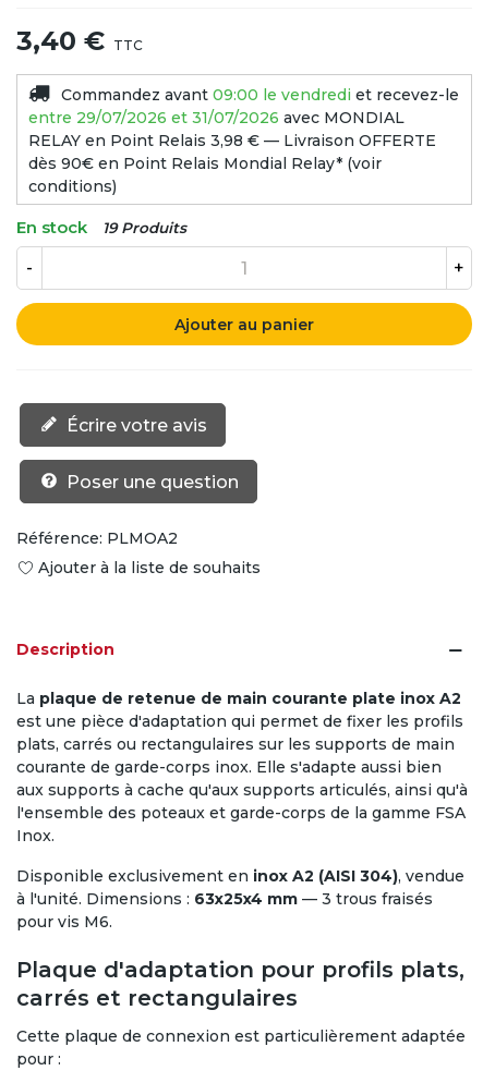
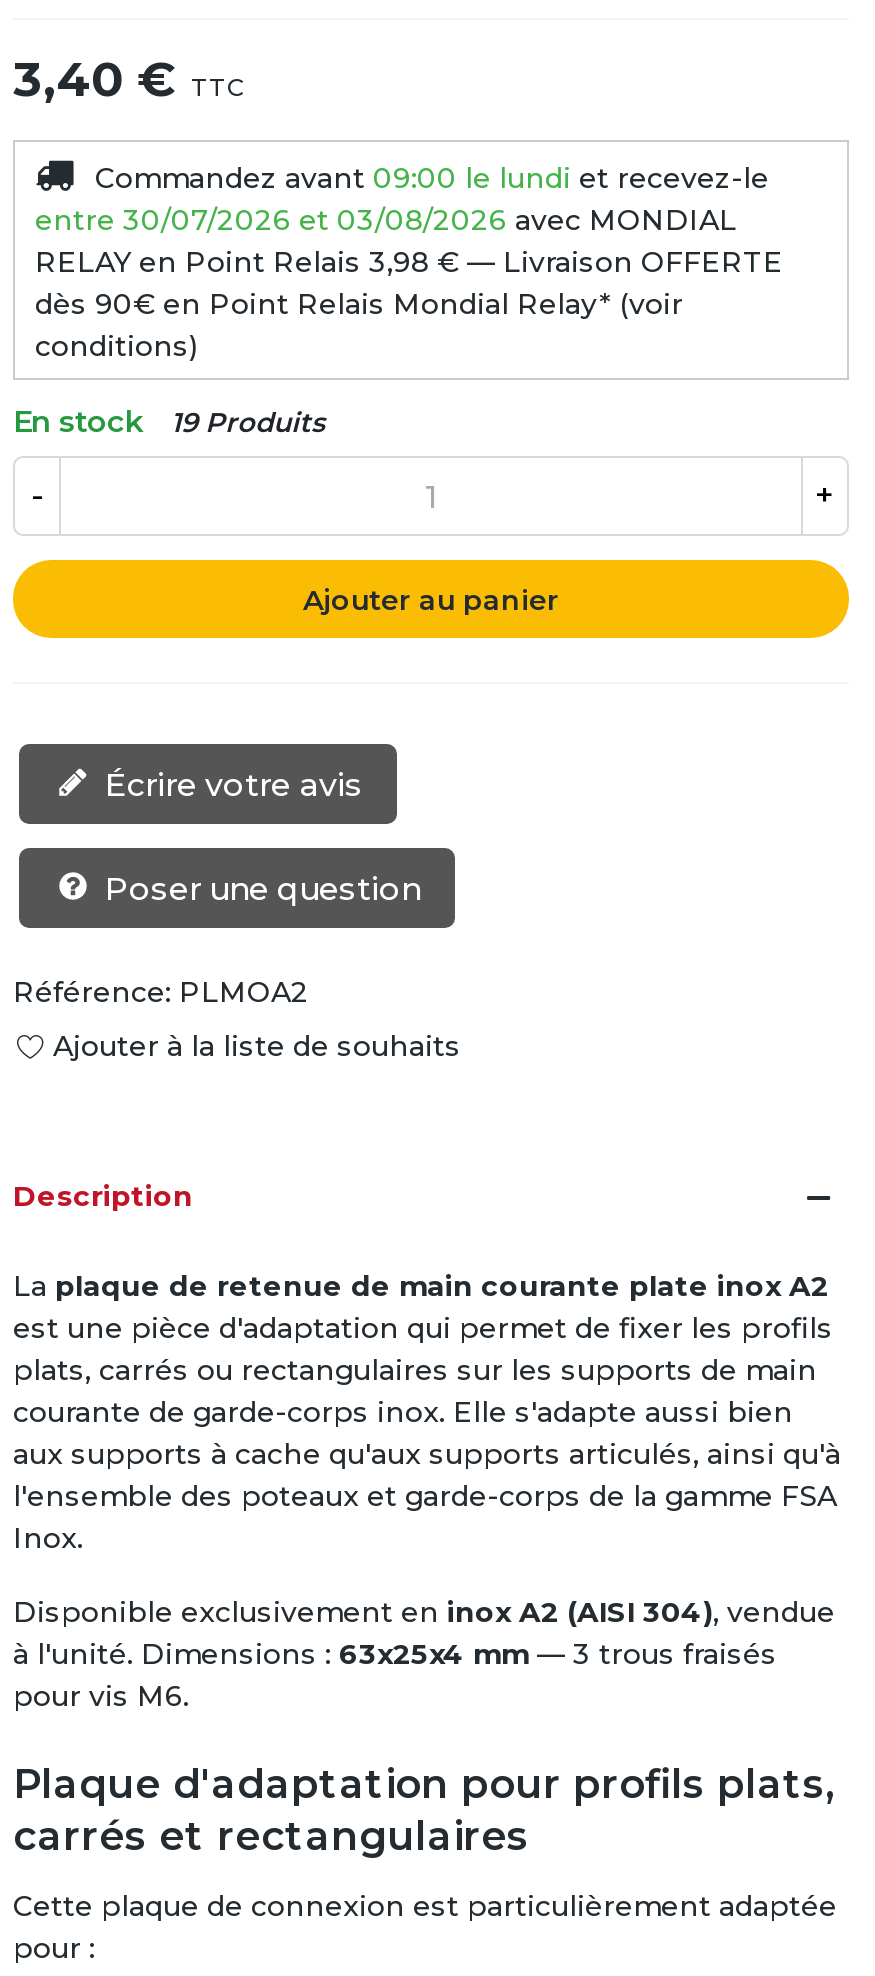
- Commandez avant 09:00 le vendredi et recevez-le
+ Commandez avant 09:00 le lundi et recevez-le

- entre 29/07/2026 et 31/07/2026 avec MONDIAL
+ entre 30/07/2026 et 03/08/2026 avec MONDIAL
